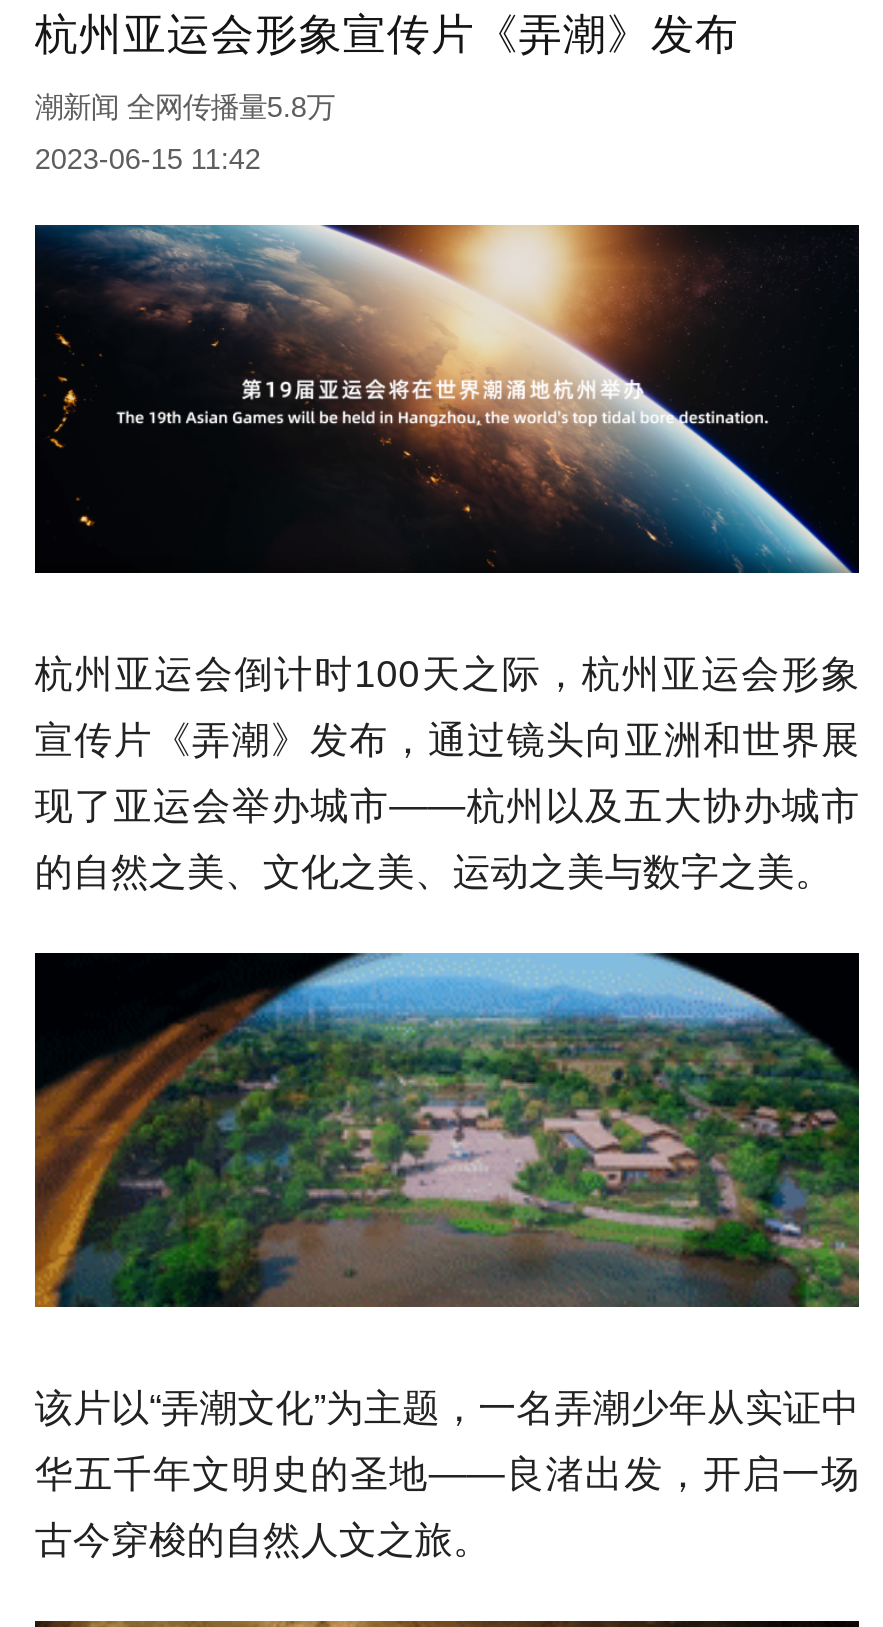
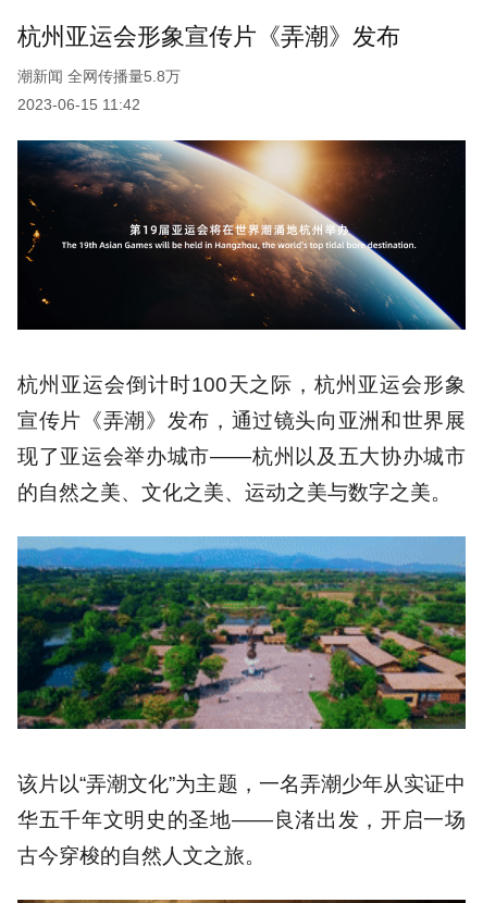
- [image]
+ [image]
